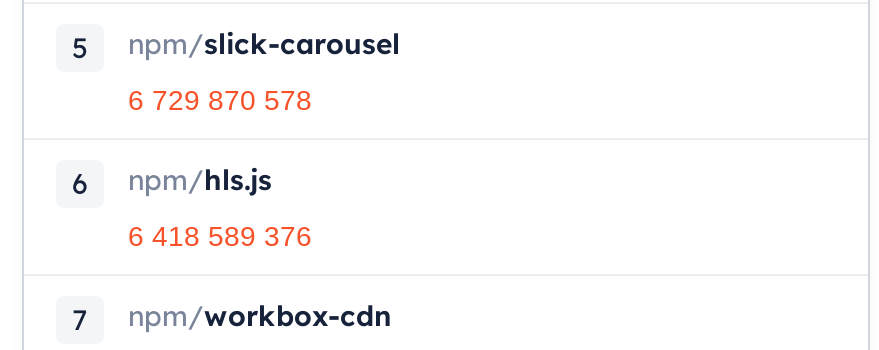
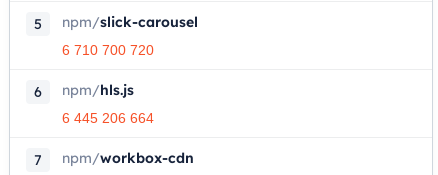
- 6 729 870 578
+ 6 710 700 720

- 6 418 589 376
+ 6 445 206 664
